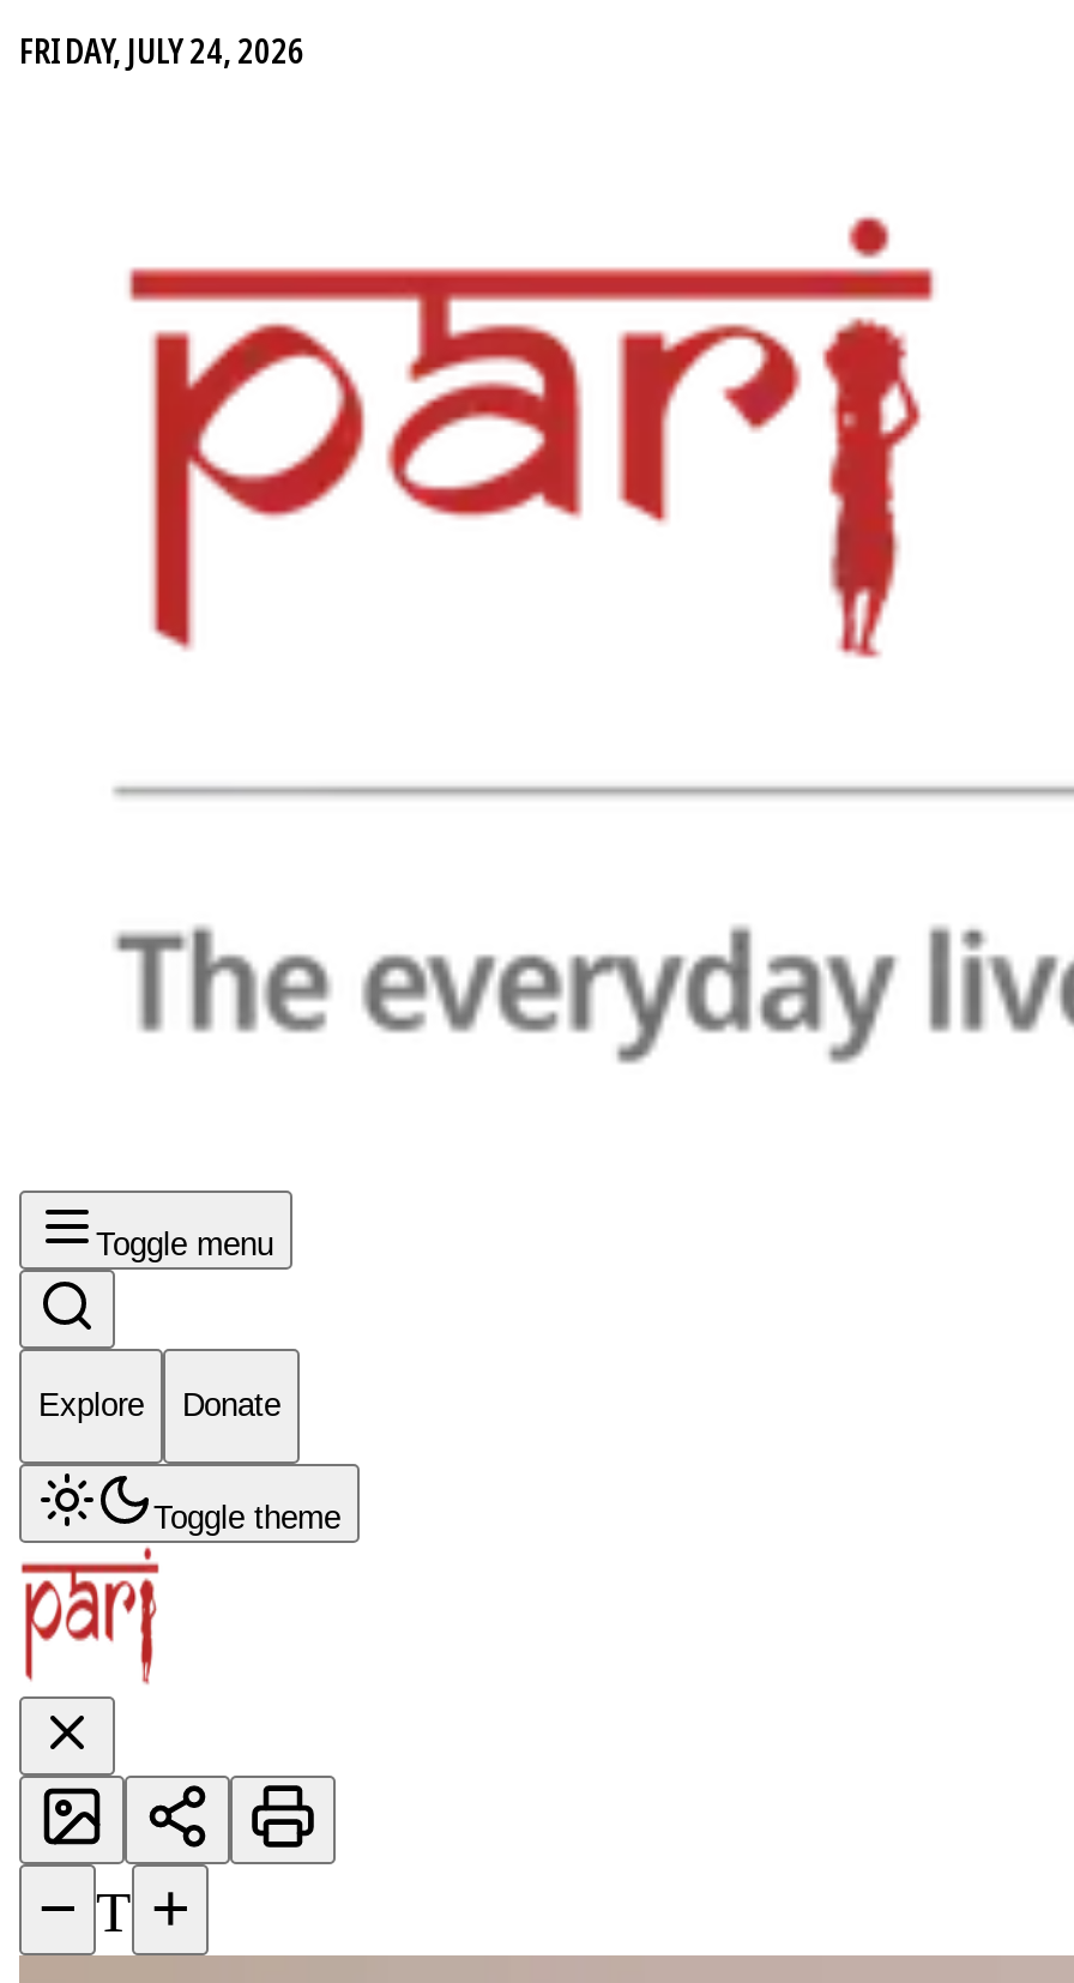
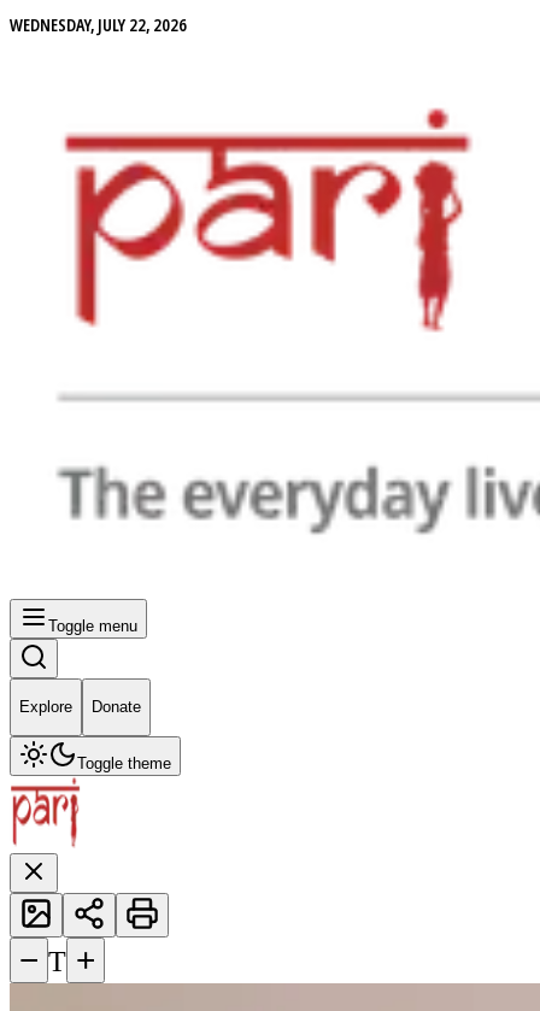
- FRIDAY, JULY 24, 2026
+ WEDNESDAY, JULY 22, 2026
